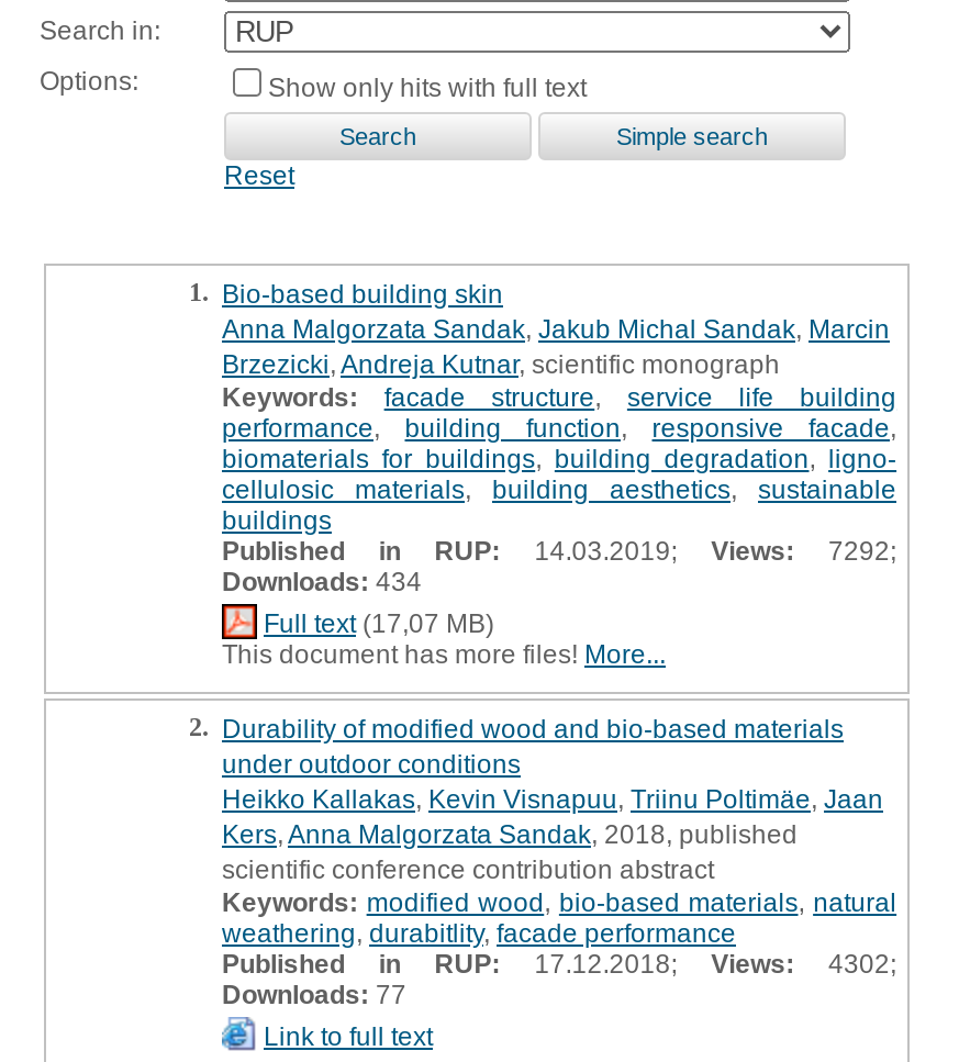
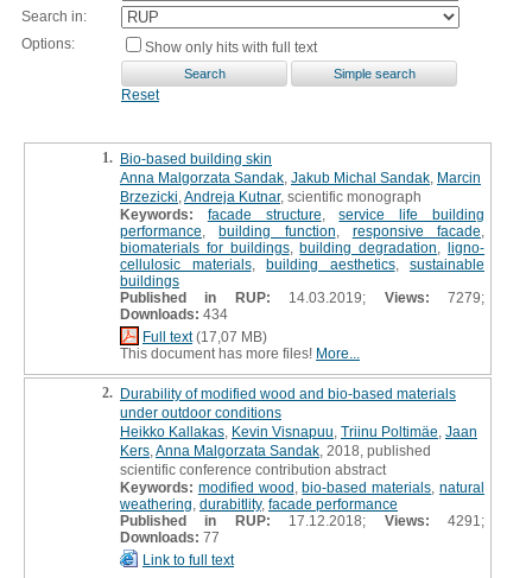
- Published in RUP: 14.03.2019; Views: 7292;
+ Published in RUP: 14.03.2019; Views: 7279;

- Published in RUP:17.12.2018;Views: 4302;
+ Published in RUP:17.12.2018;Views: 4291;
